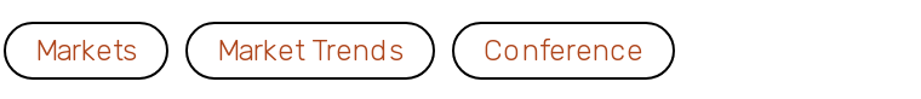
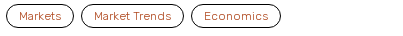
- Conference
+ Economics
